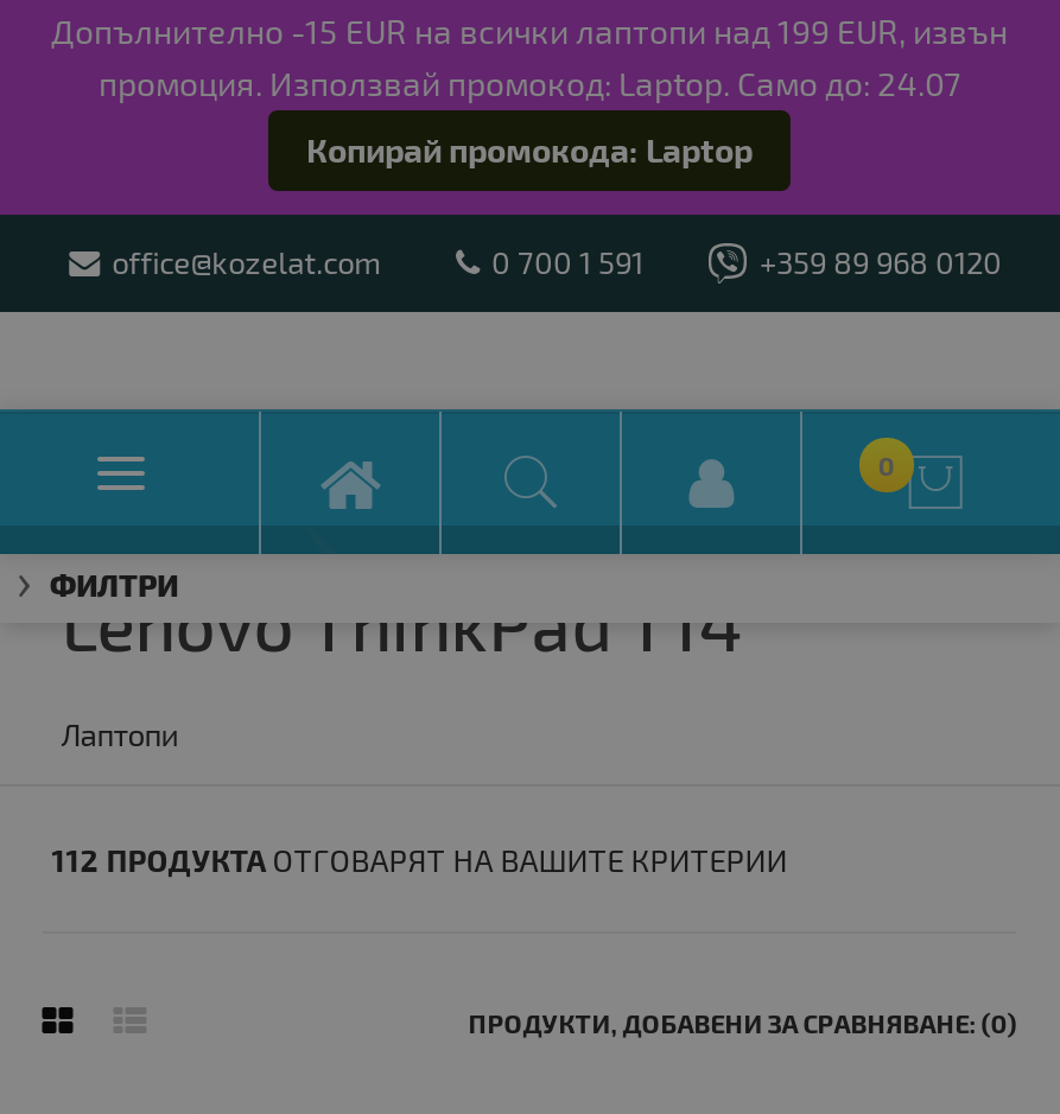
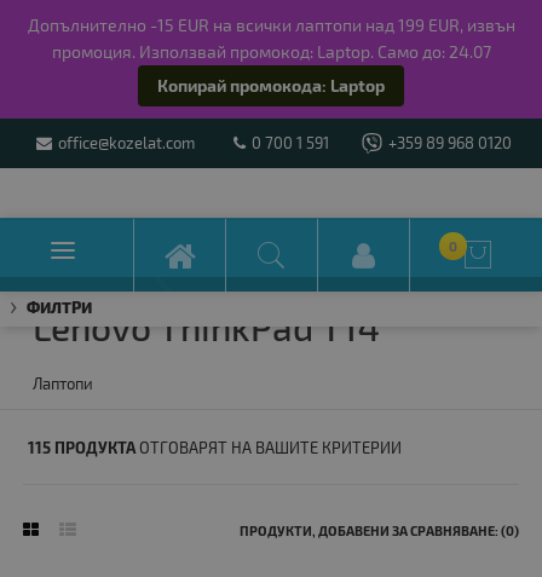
- 112 ПРОДУКТА ОТГОВАРЯТ НА ВАШИТЕ КРИТЕРИИ
+ 115 ПРОДУКТА ОТГОВАРЯТ НА ВАШИТЕ КРИТЕРИИ
